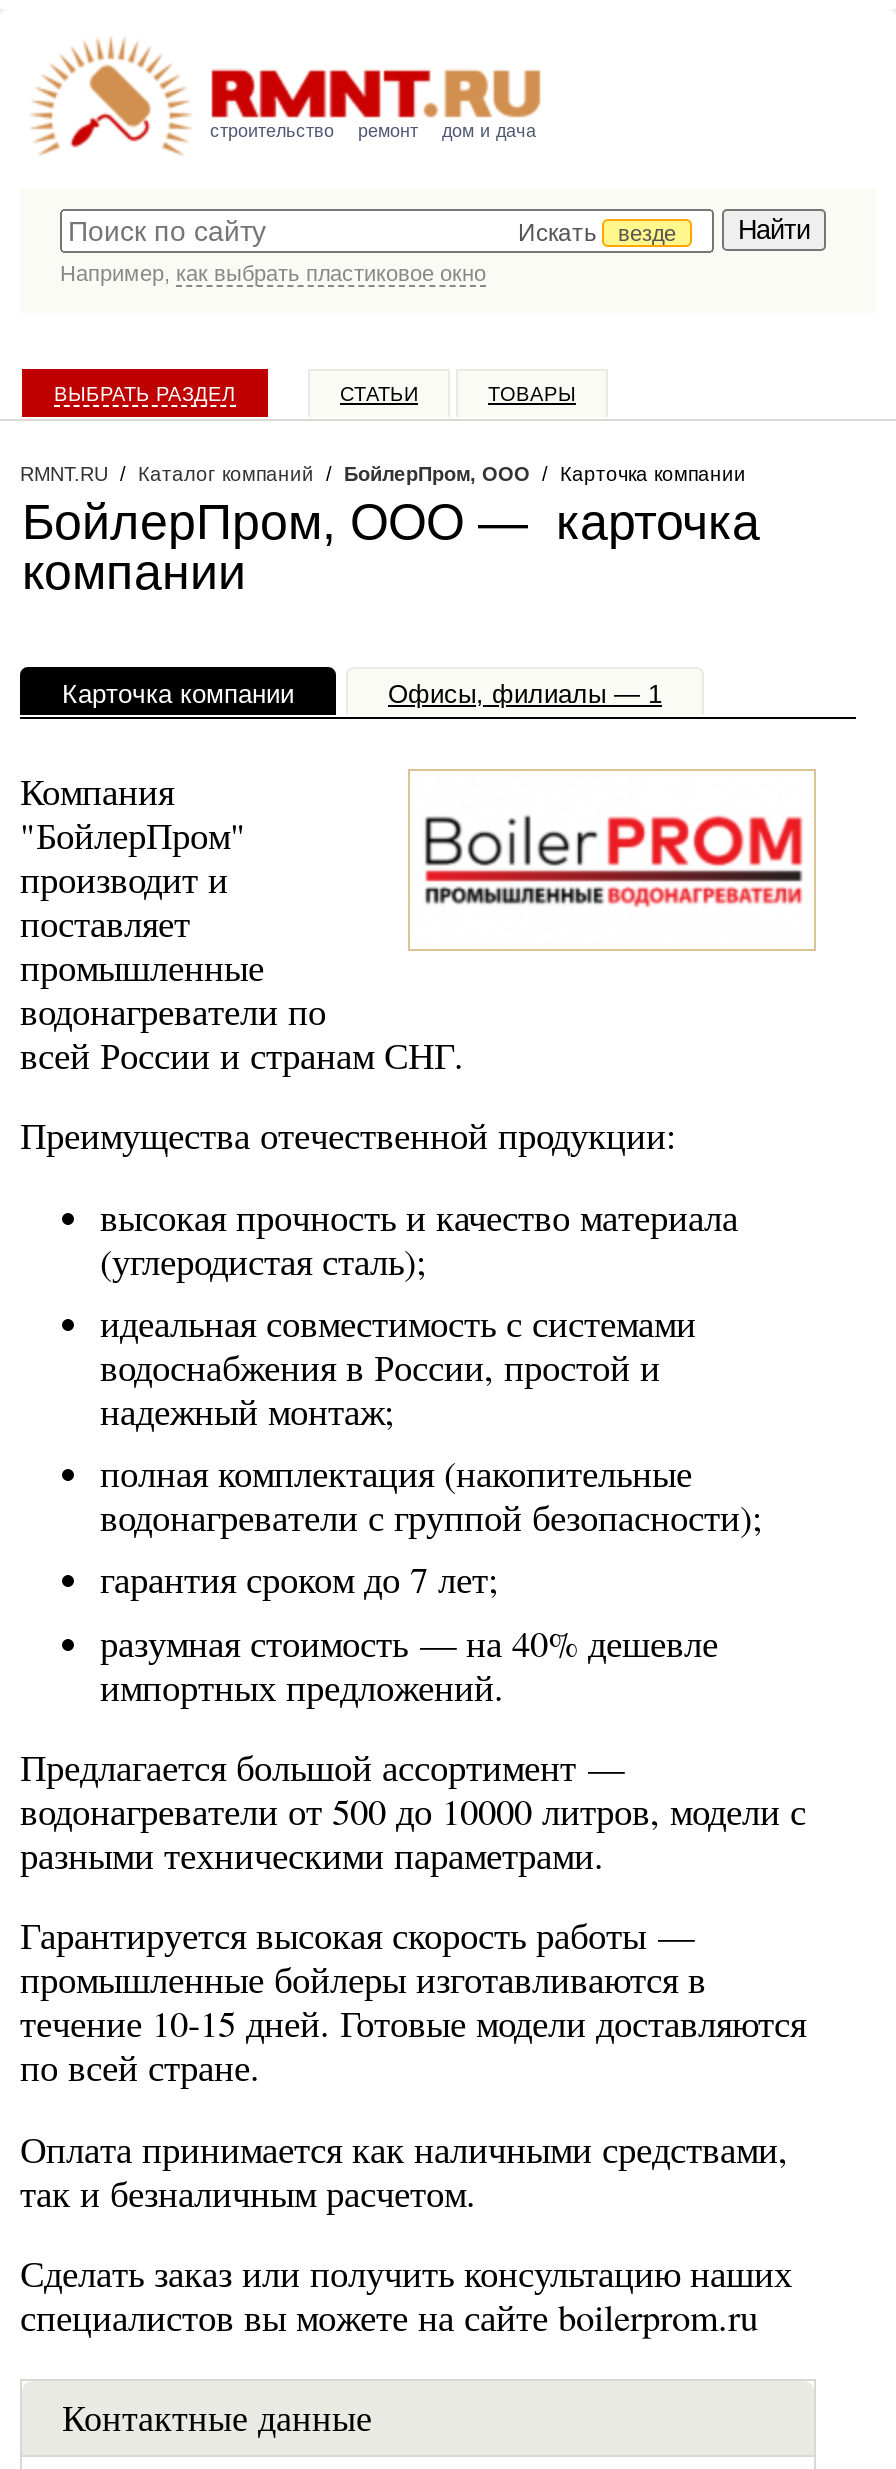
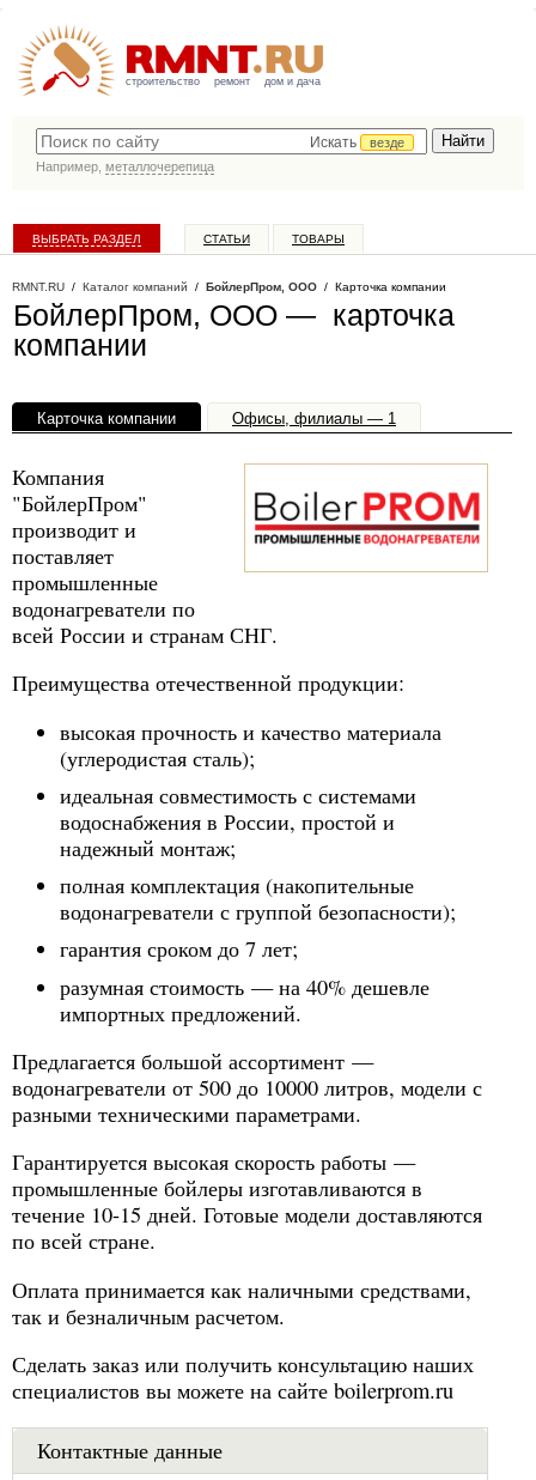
- Например, как выбрать пластиковое окно
+ Например, металлочерепица
